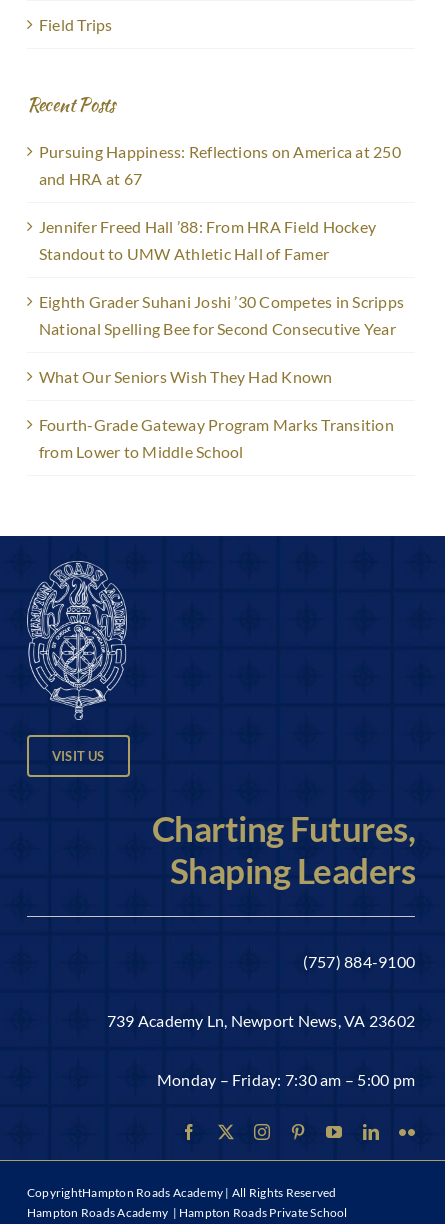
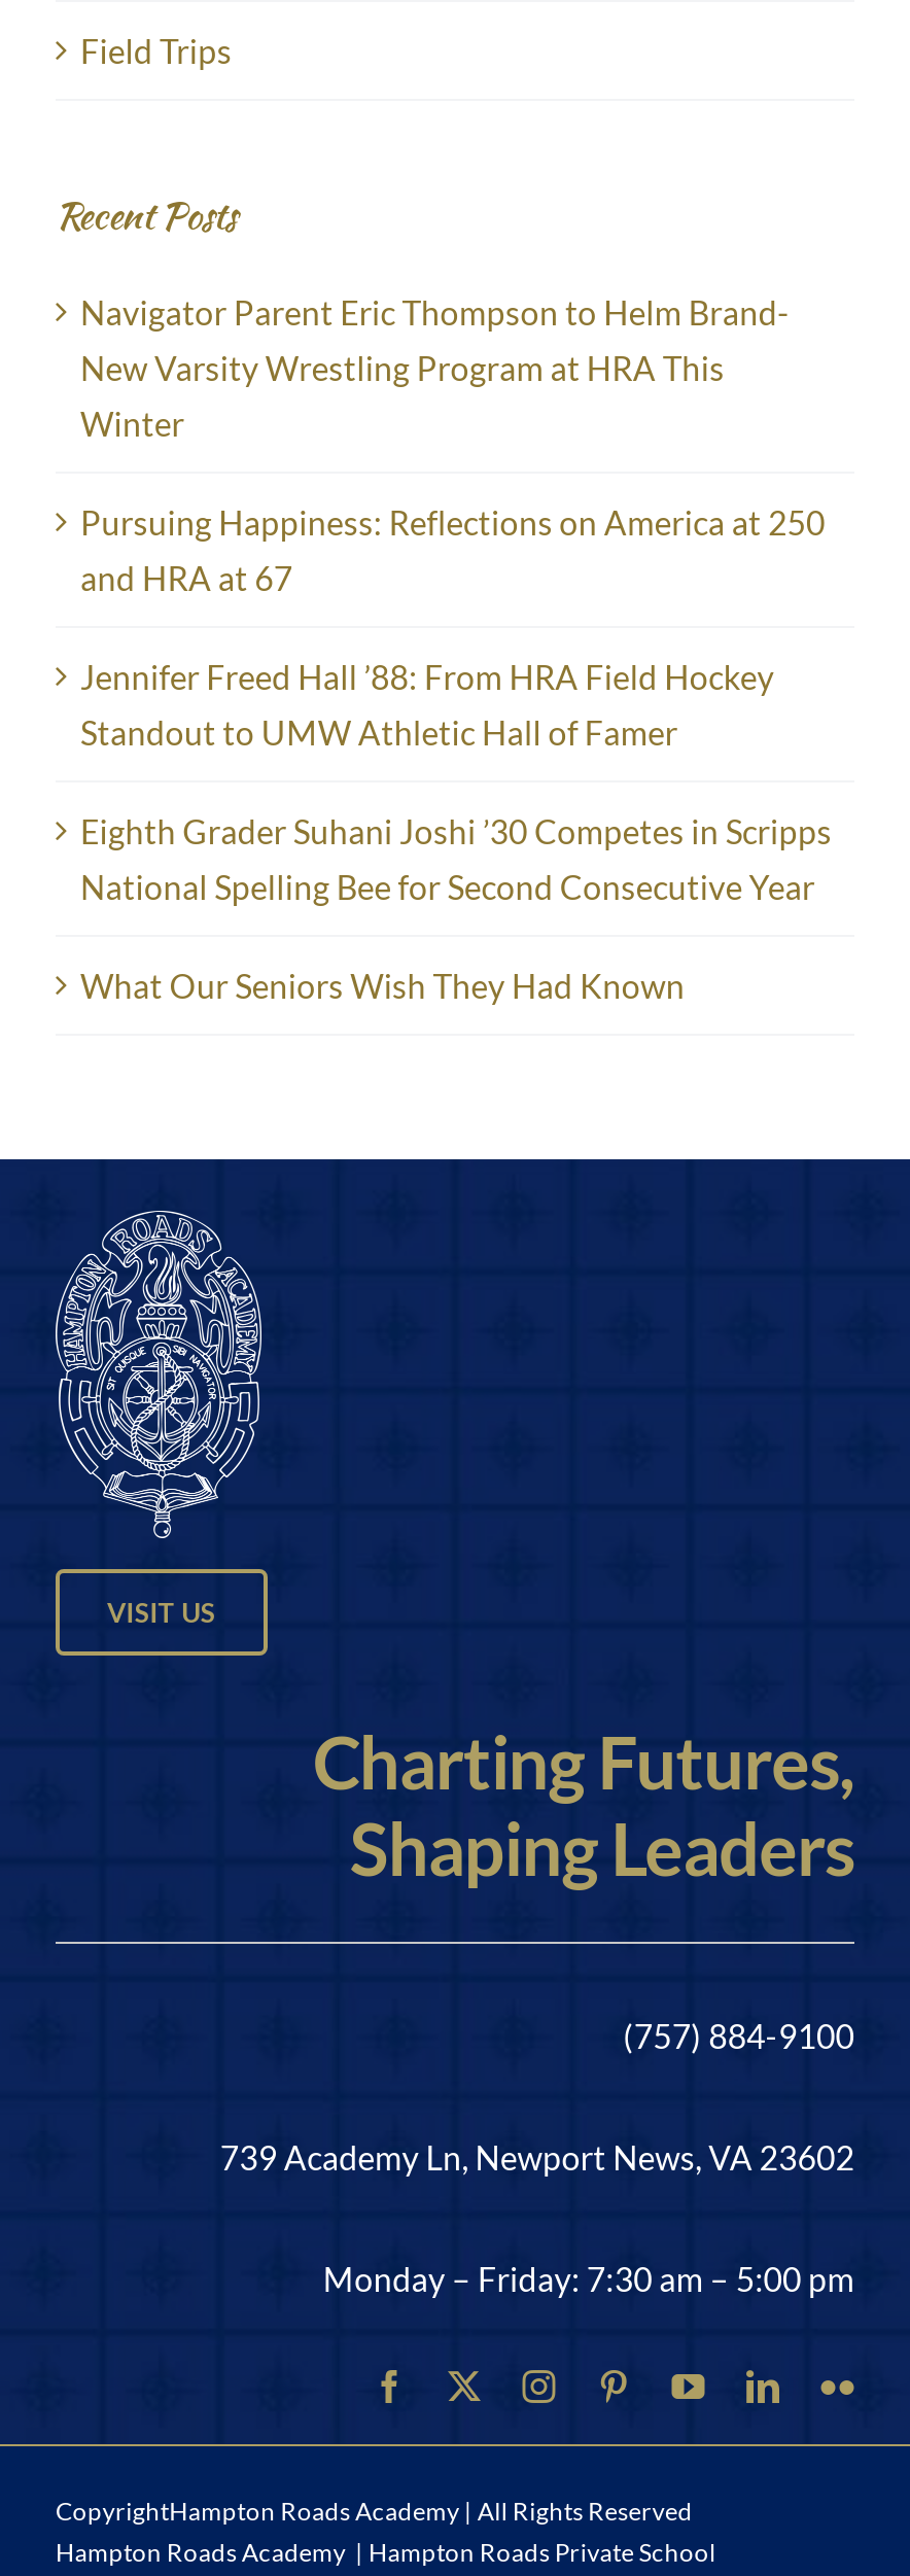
+ Navigator Parent Eric Thompson to Helm Brand-
+ New Varsity Wrestling Program at HRA This
+ Winter

moved down: Pursuing Happiness: Reflections on America at 250 | and HRA at 67 | Jennifer Freed Hall ’88: From HRA Field Hockey | Standout to UMW Athletic Hall of Famer | Eighth Grader Suhani Joshi ’30 Competes in Scripps | National Spelling Bee for Second Consecutive Year | What Our Seniors Wish They Had Known

- Fourth-Grade Gateway Program Marks Transition
- from Lower to Middle School
